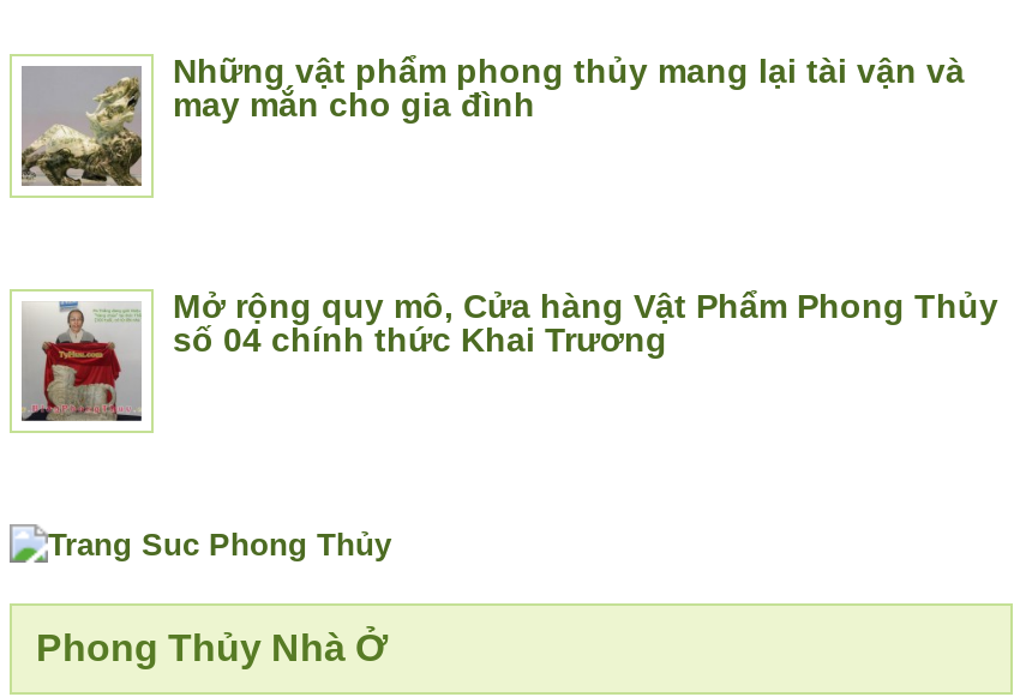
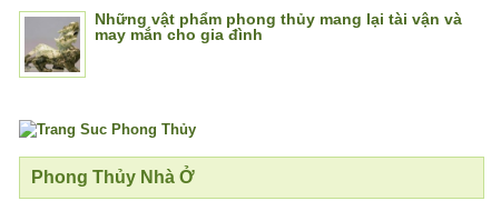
- [image]
- Mở rộng quy mô, Cửa hàng Vật Phẩm Phong Thủy
- số 04 chính thức Khai Trương
